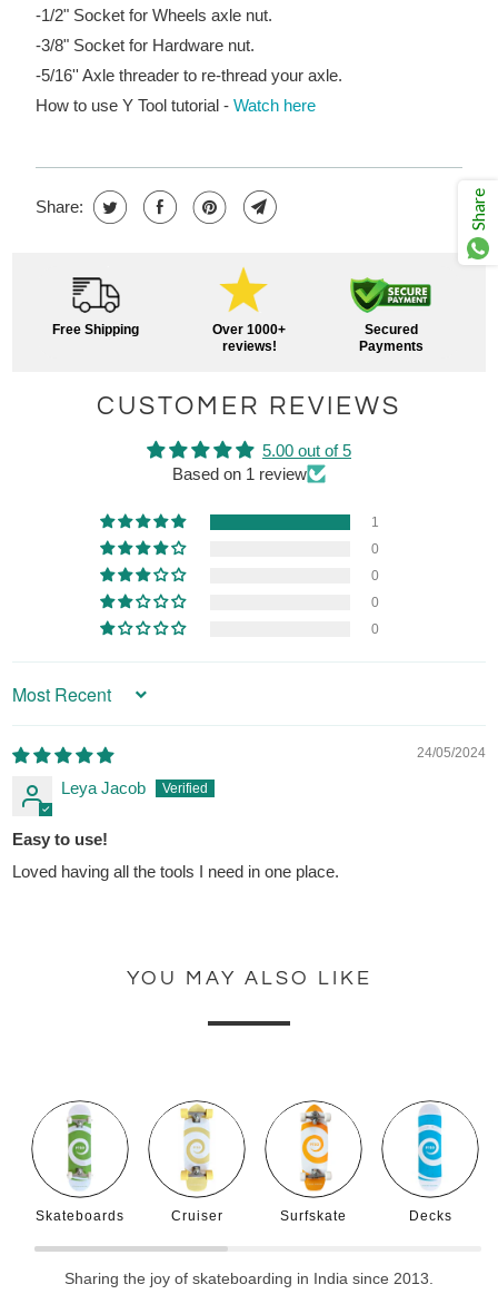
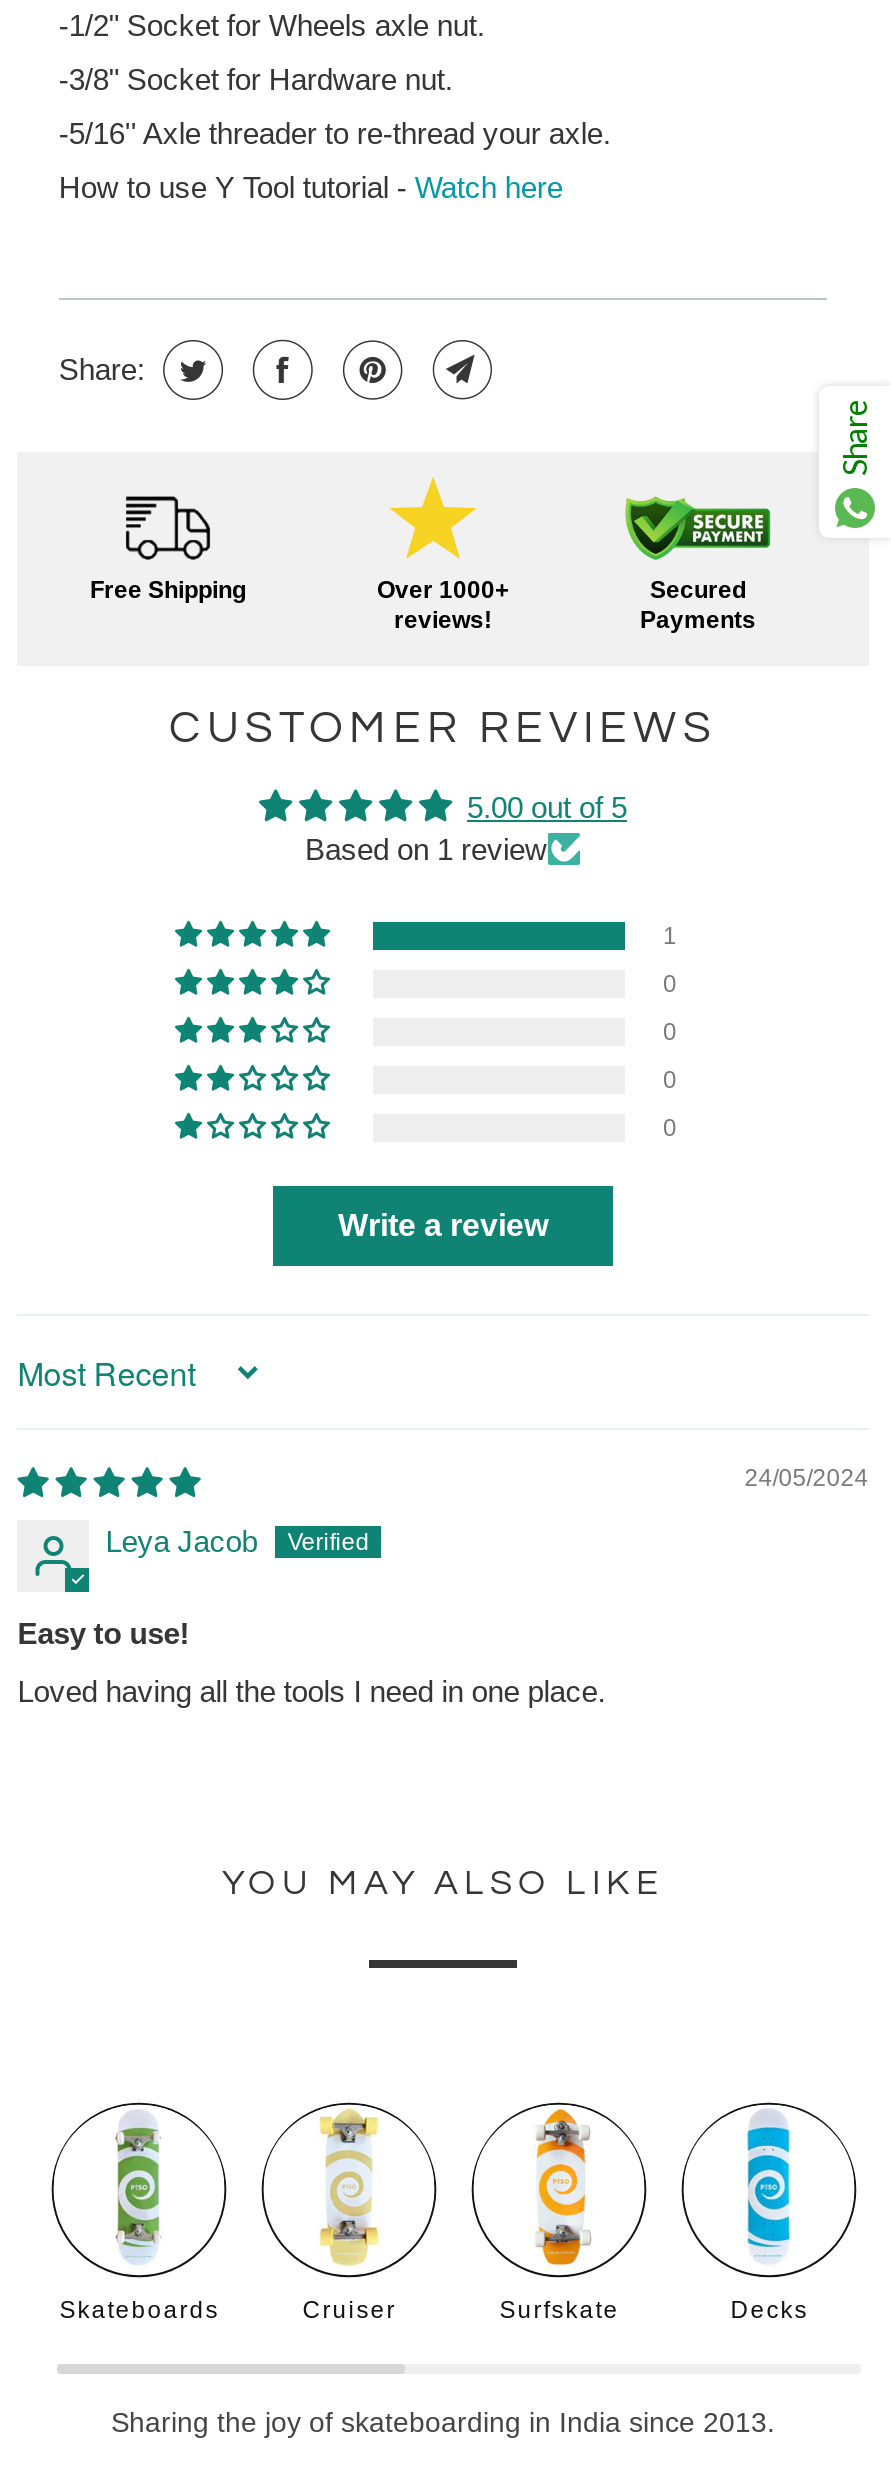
+ Write a review
